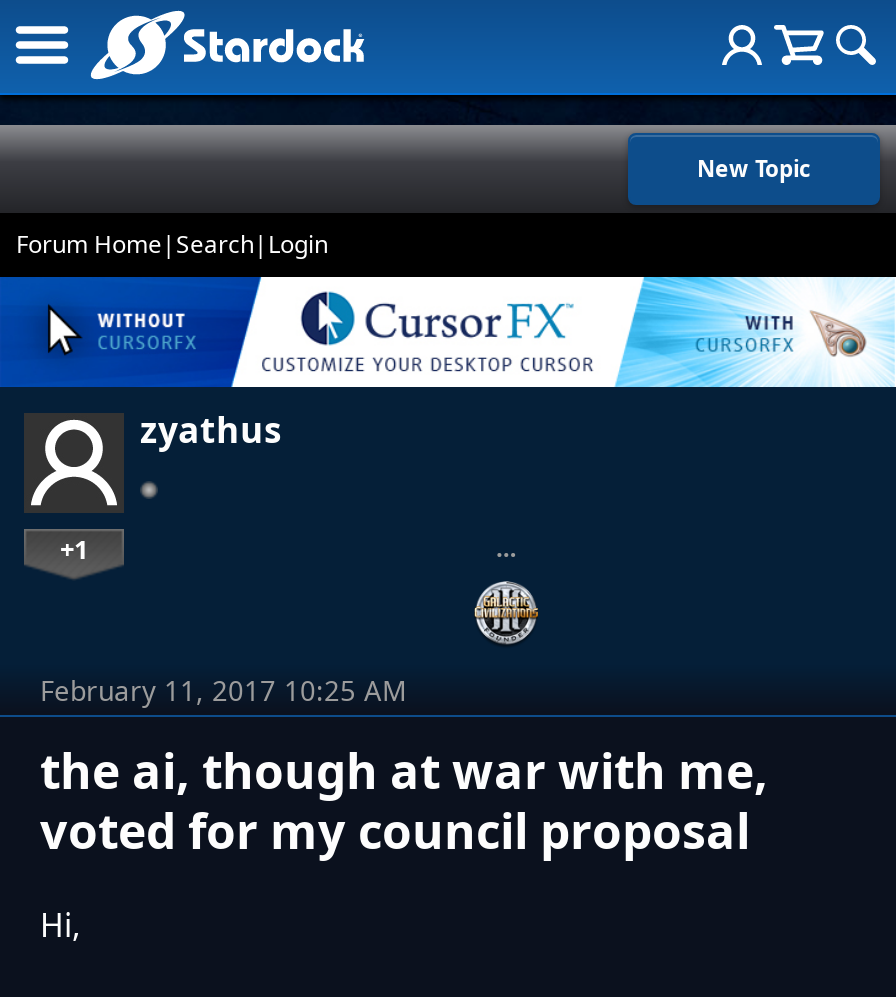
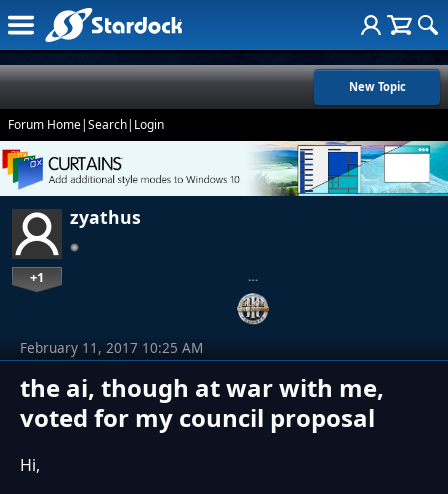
- [image]
+ [image]
